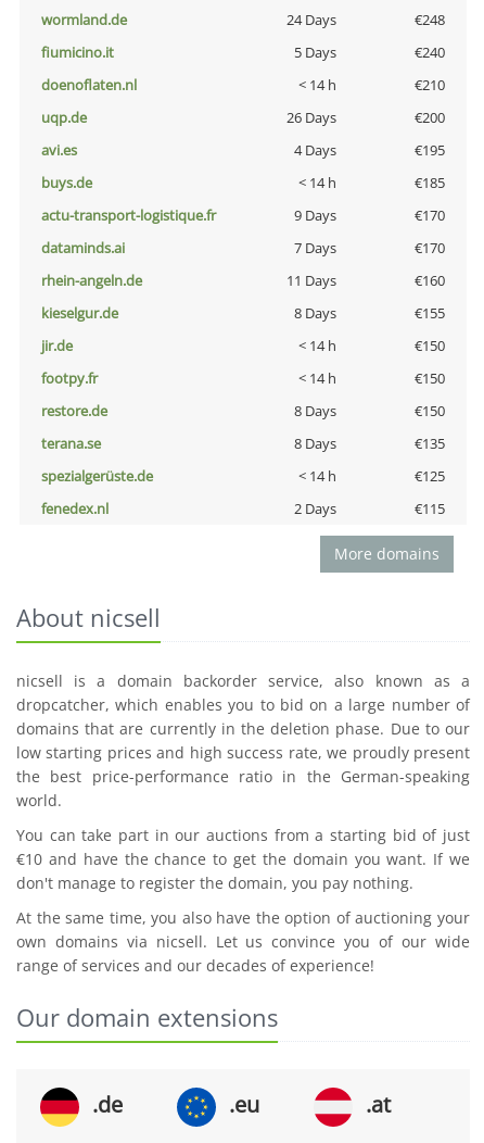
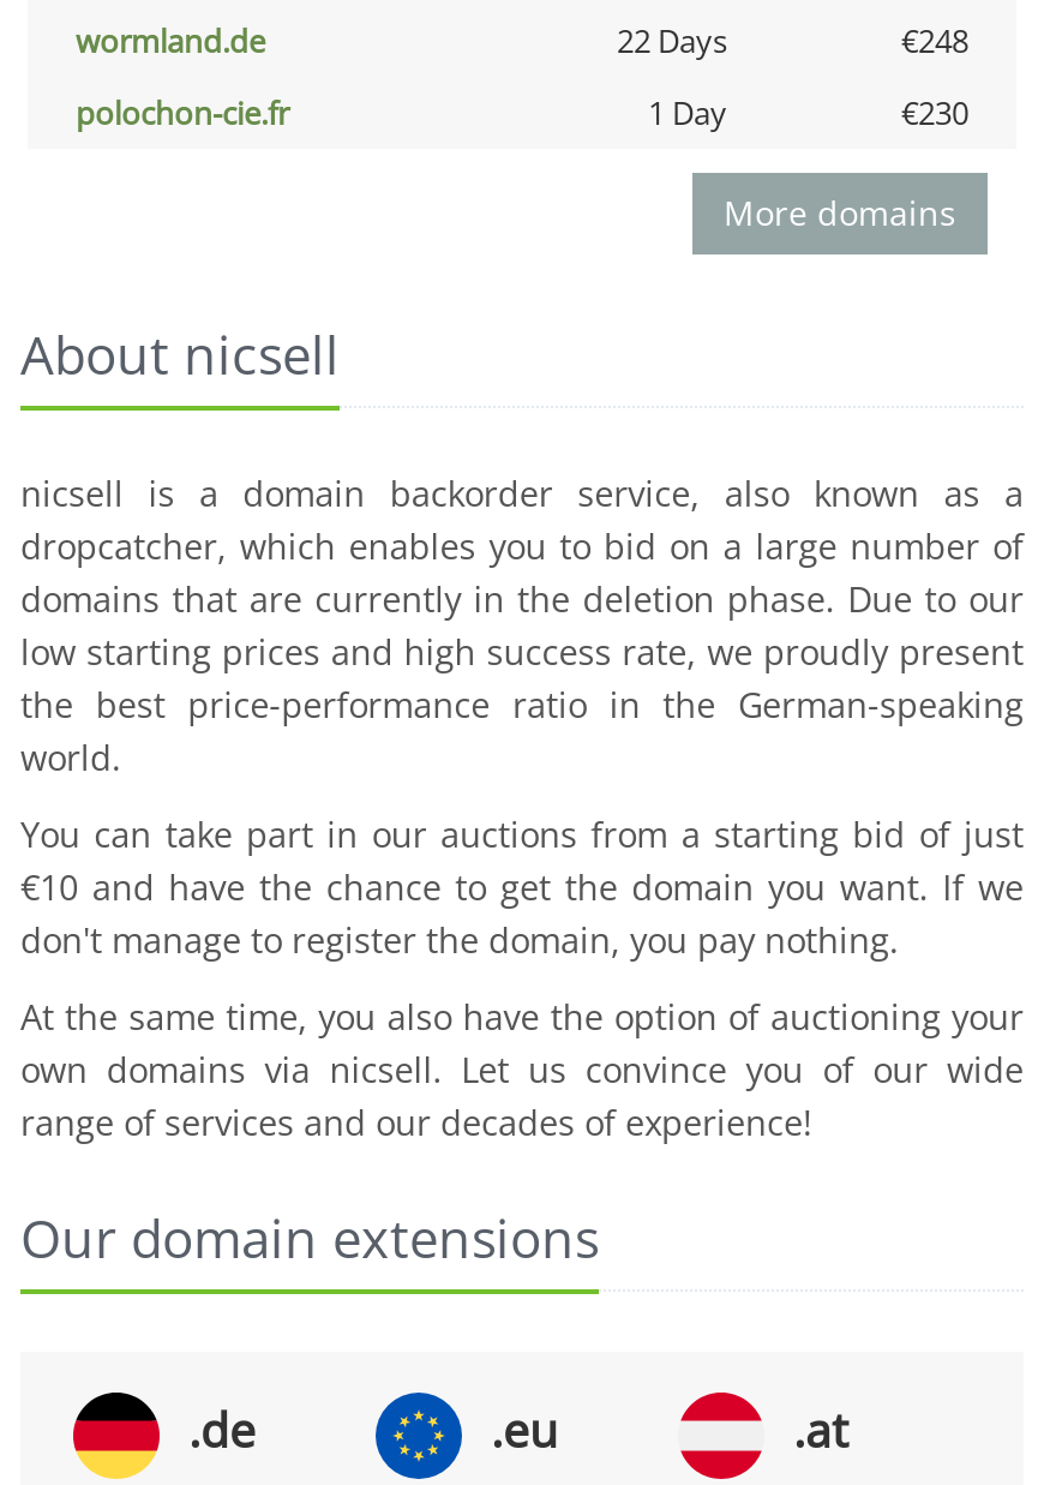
- 24 Days
+ 22 Days

- fiumicino.it
- 5 Days
- €240
- doenoflaten.nl
- < 14 h
- €210
- uqp.de
- 26 Days
- €200
- avi.es
- 4 Days
- €195
- buys.de
- < 14 h
- €185
- actu-transport-logistique.fr
- 9 Days
- €170
- dataminds.ai
- 7 Days
- €170
- rhein-angeln.de
- 11 Days
- €160
- kieselgur.de
- 8 Days
- €155
- jir.de
- < 14 h
- €150
- footpy.fr
- < 14 h
- €150
- restore.de
- 8 Days
- €150
- terana.se
- 8 Days
- €135
- spezialgerüste.de
- < 14 h
- €125
- fenedex.nl
- 2 Days
- €115
+ polochon-cie.fr
+ 1 Day
+ €230
